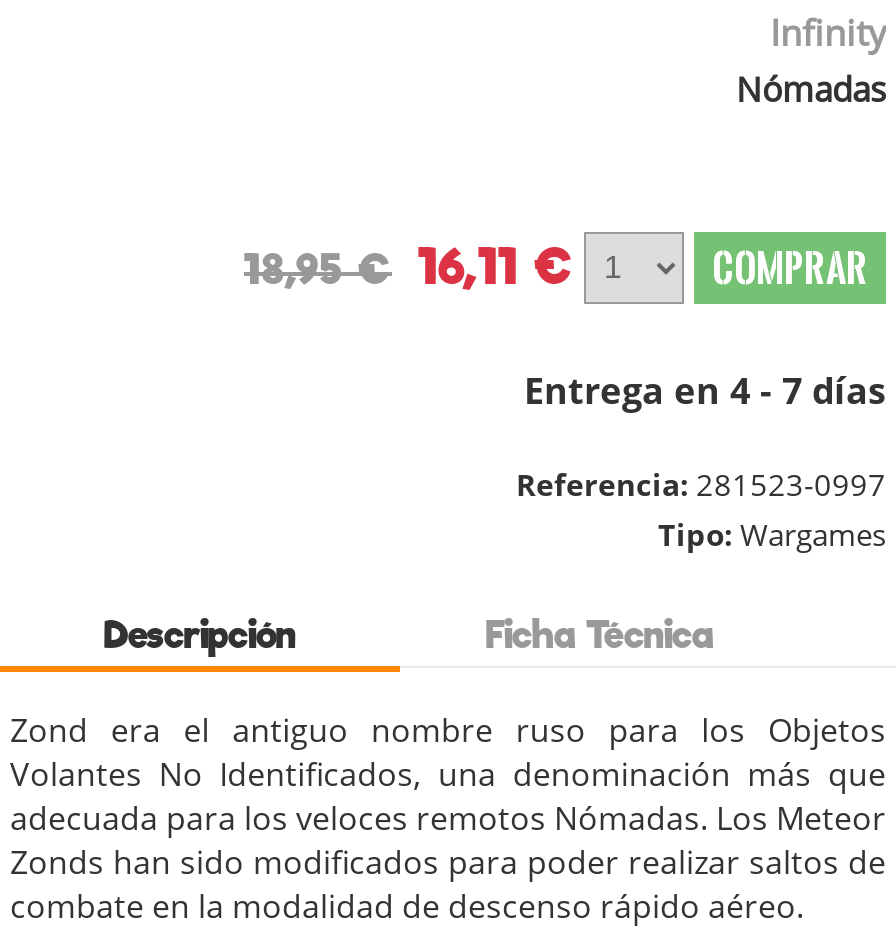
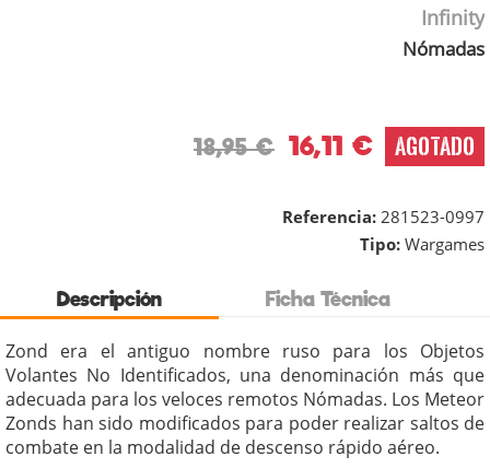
- COMPRAR
- Entrega en 4 - 7 días
+ AGOTADO
